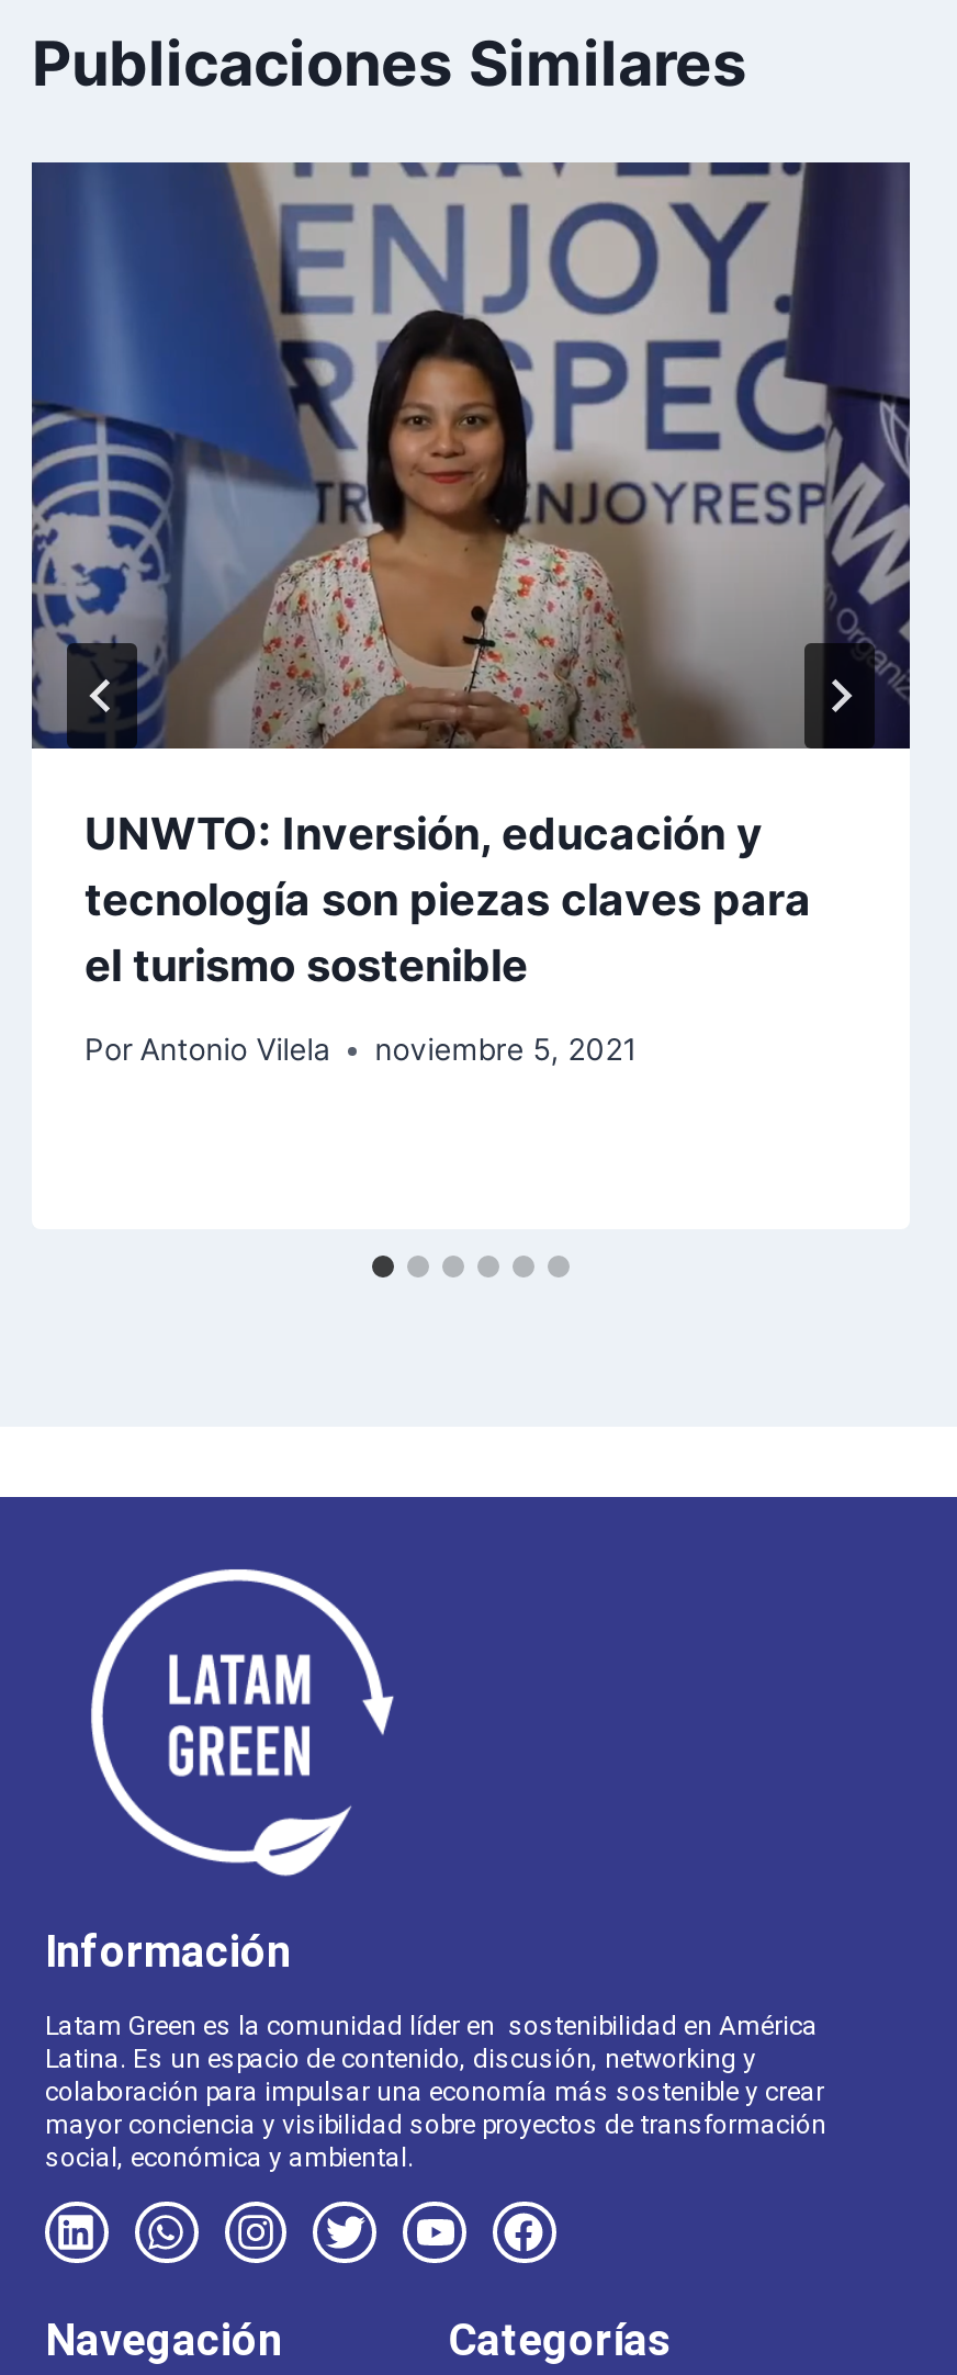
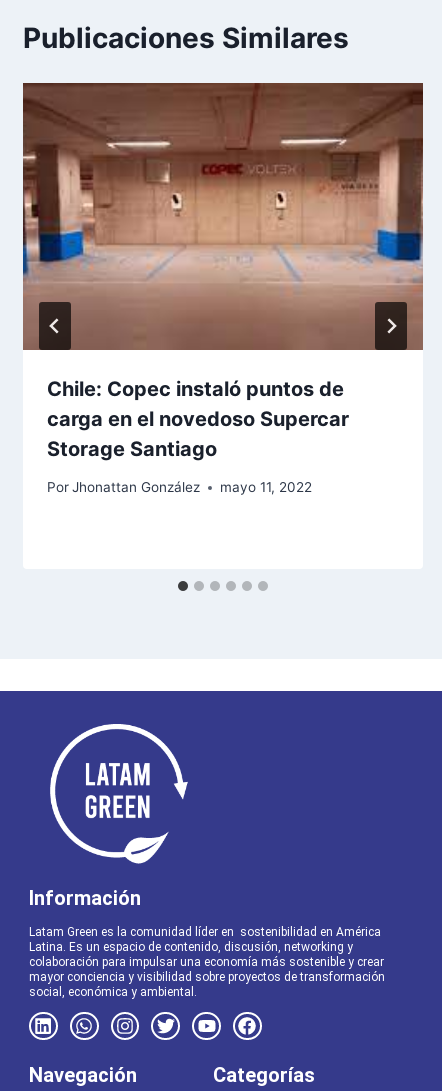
- [image]
- UNWTO: Inversión, educación y
- tecnología son piezas claves para
- el turismo sostenible
+ [image]
+ Chile: Copec instaló puntos de
+ carga en el novedoso Supercar
+ Storage Santiago

- Por Antonio Vilela
- noviembre 5, 2021
+ Por Jhonattan González
+ mayo 11, 2022
